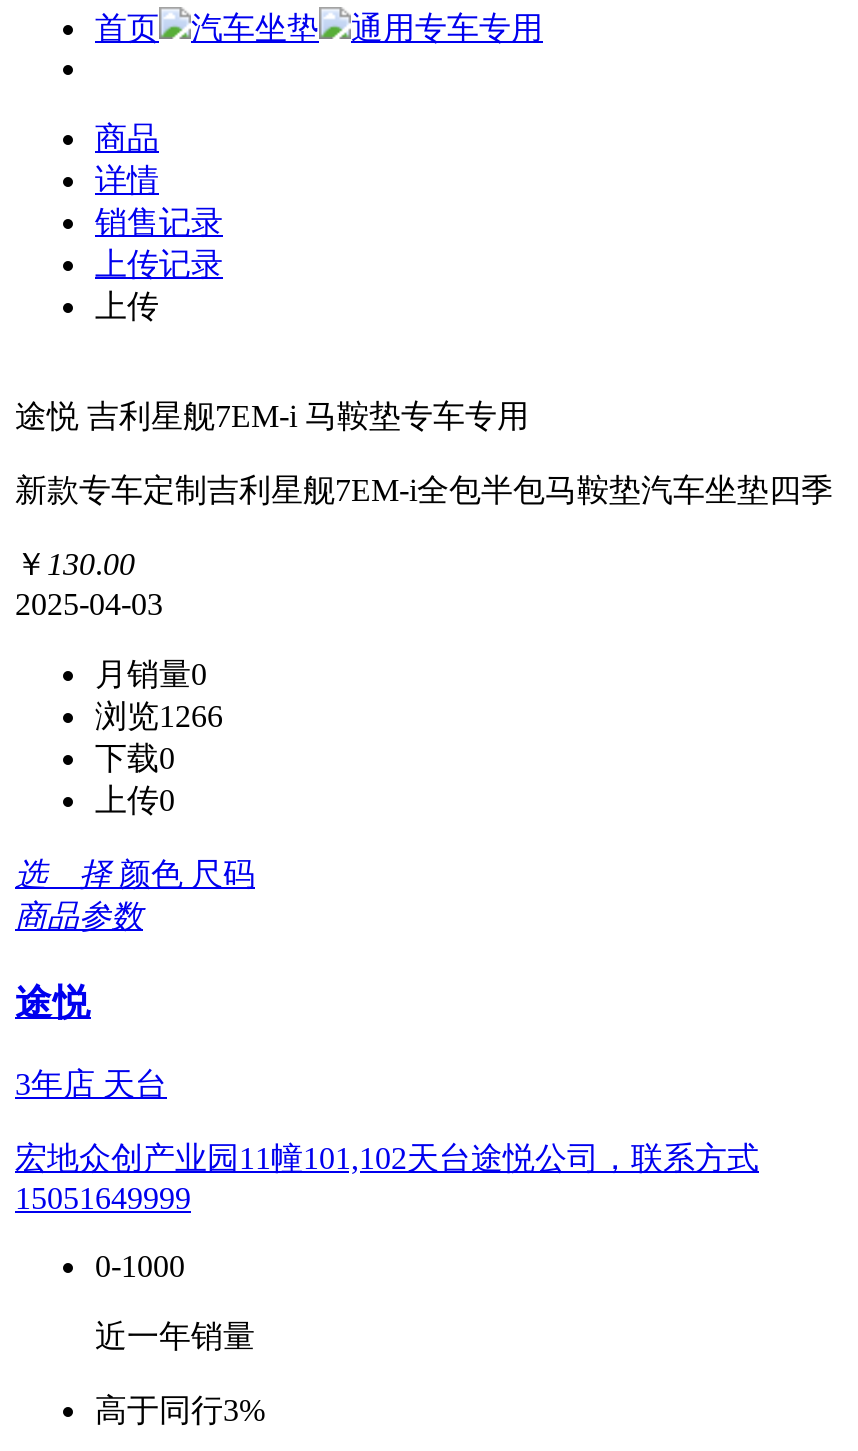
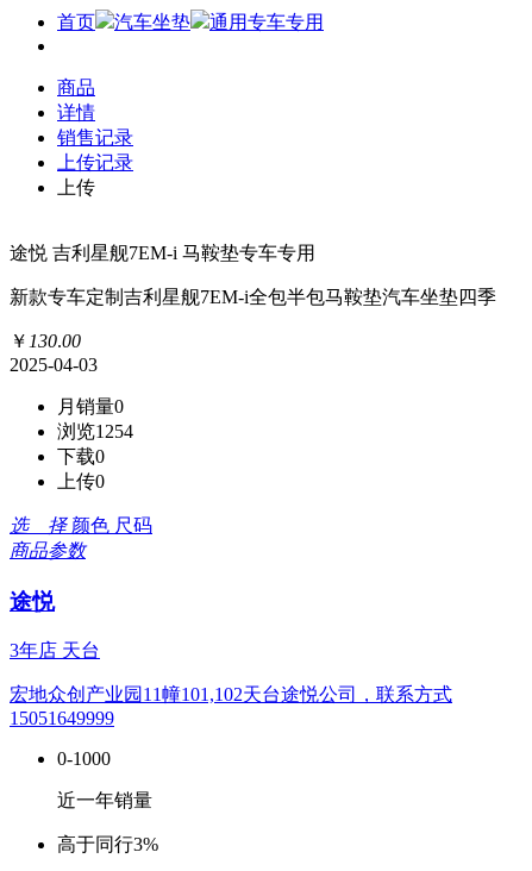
- 浏览1266
+ 浏览1254
